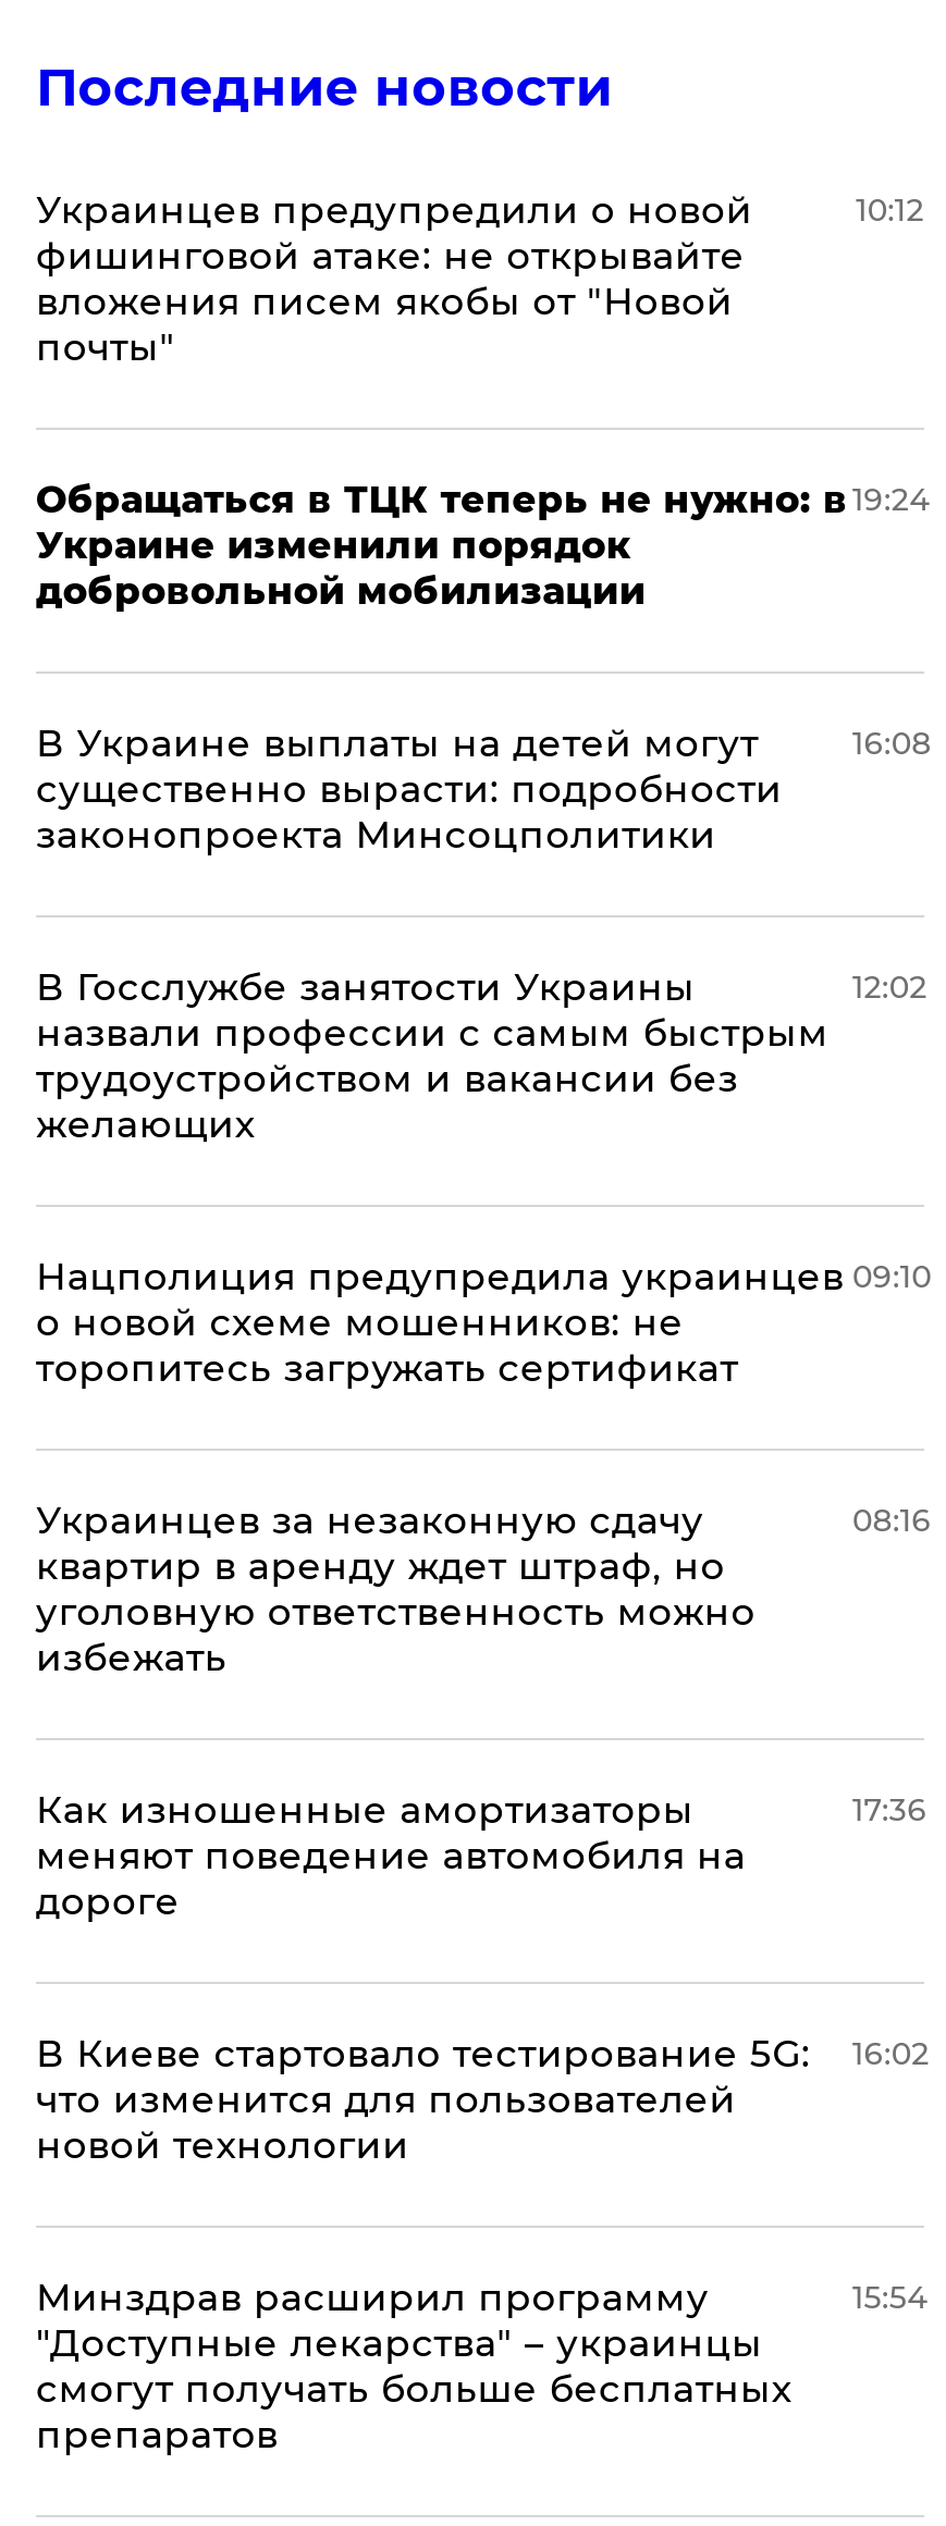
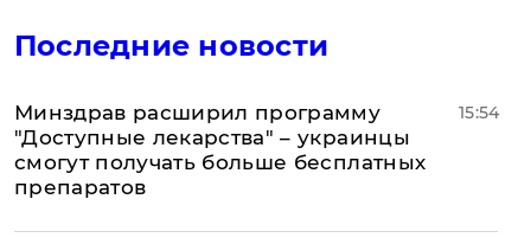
- Украинцев предупредили о новой
- фишинговой атаке: не открывайте
- вложения писем якобы от "Новой
- почты"

- 10:12

- Обращаться в ТЦК теперь не нужно: в
- Украине изменили порядок
- добровольной мобилизации

- 19:24

- В Украине выплаты на детей могут
- существенно вырасти: подробности
- законопроекта Минсоцполитики

- 16:08

- В Госслужбе занятости Украины
- назвали профессии с самым быстрым
- трудоустройством и вакансии без
- желающих

- 12:02

- Нацполиция предупредила украинцев
- о новой схеме мошенников: не
- торопитесь загружать сертификат

- 09:10

- Украинцев за незаконную сдачу
- квартир в аренду ждет штраф, но
- уголовную ответственность можно
- избежать

- 08:16

- Как изношенные амортизаторы
- меняют поведение автомобиля на
- дороге

- 17:36

- В Киеве стартовало тестирование 5G:
- что изменится для пользователей
- новой технологии

- 16:02
